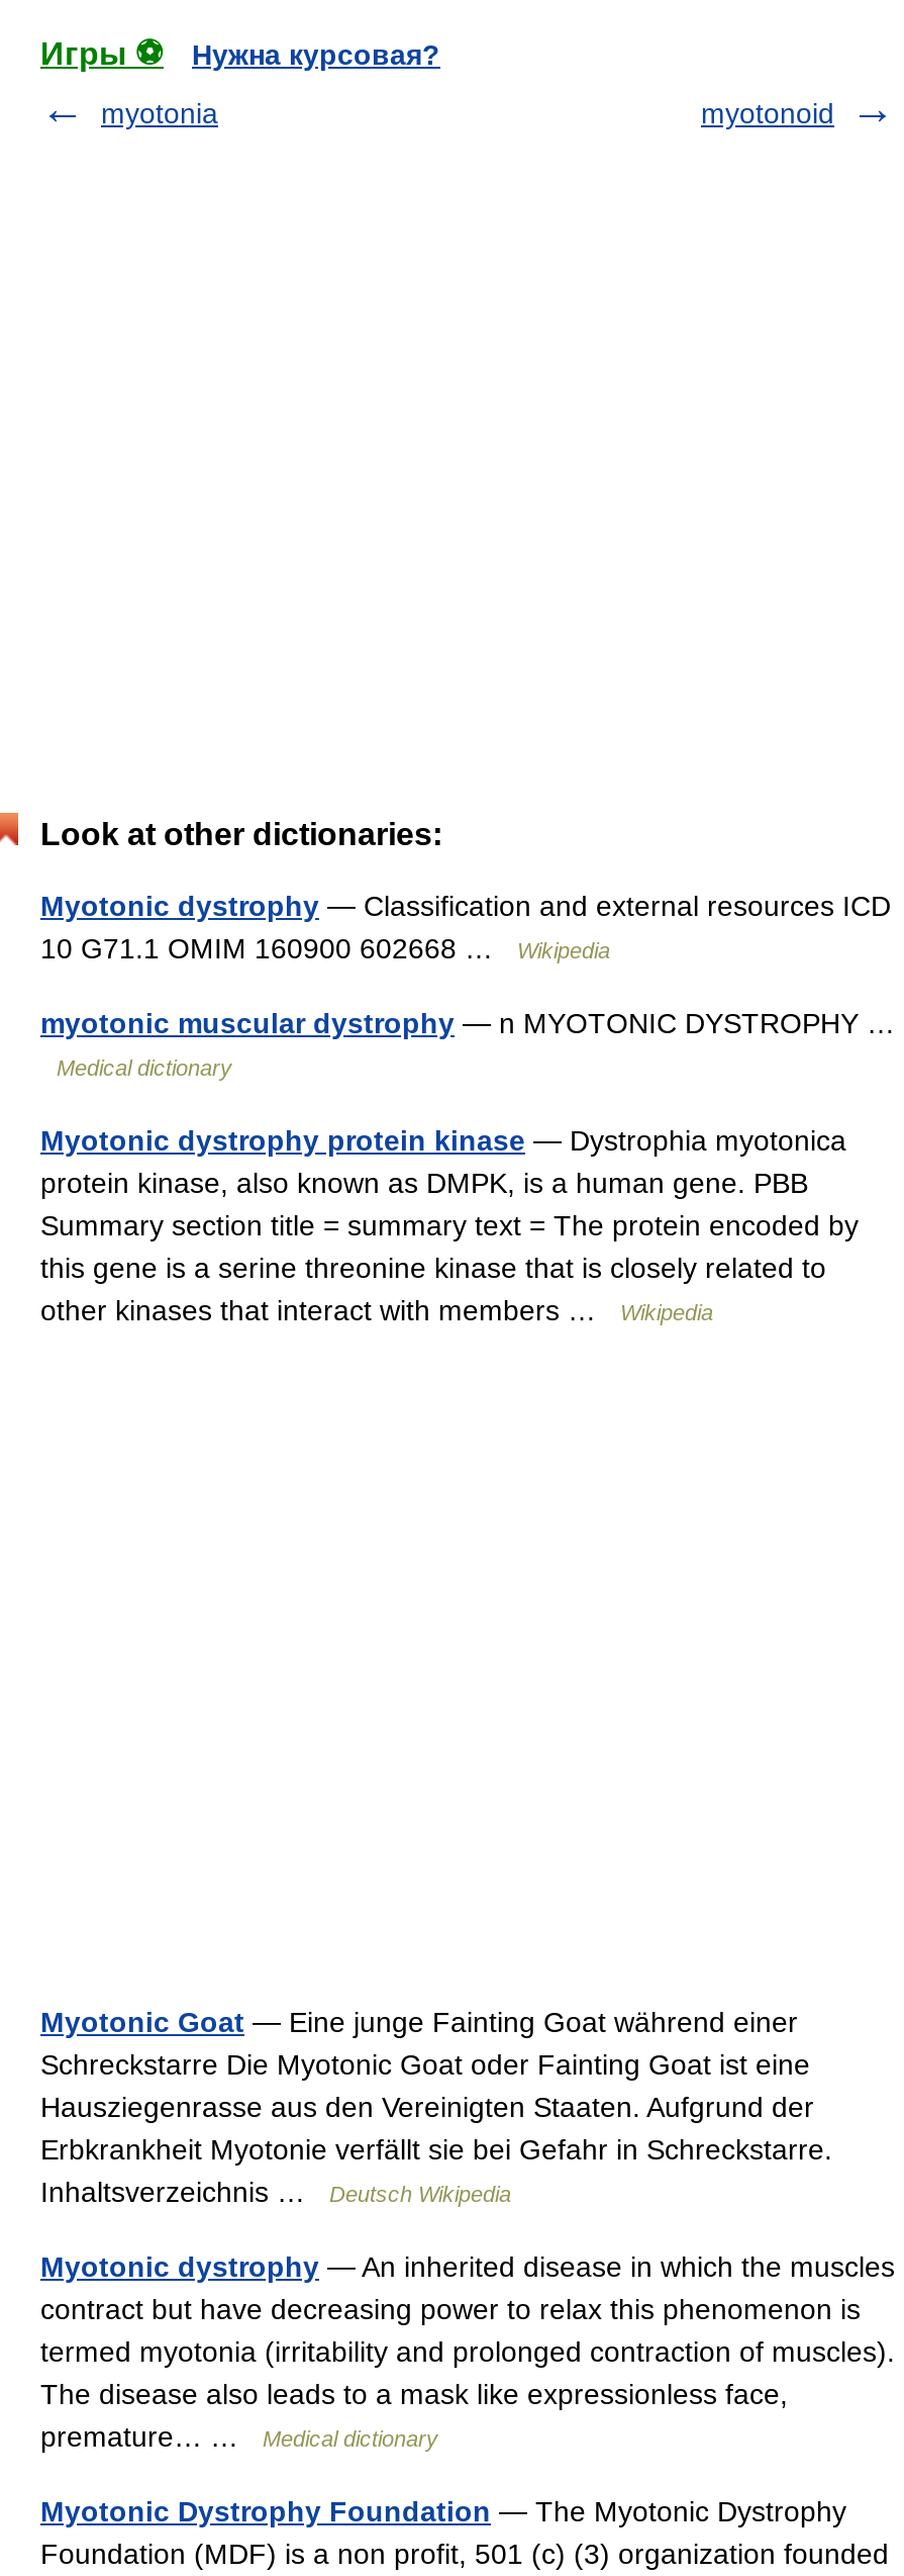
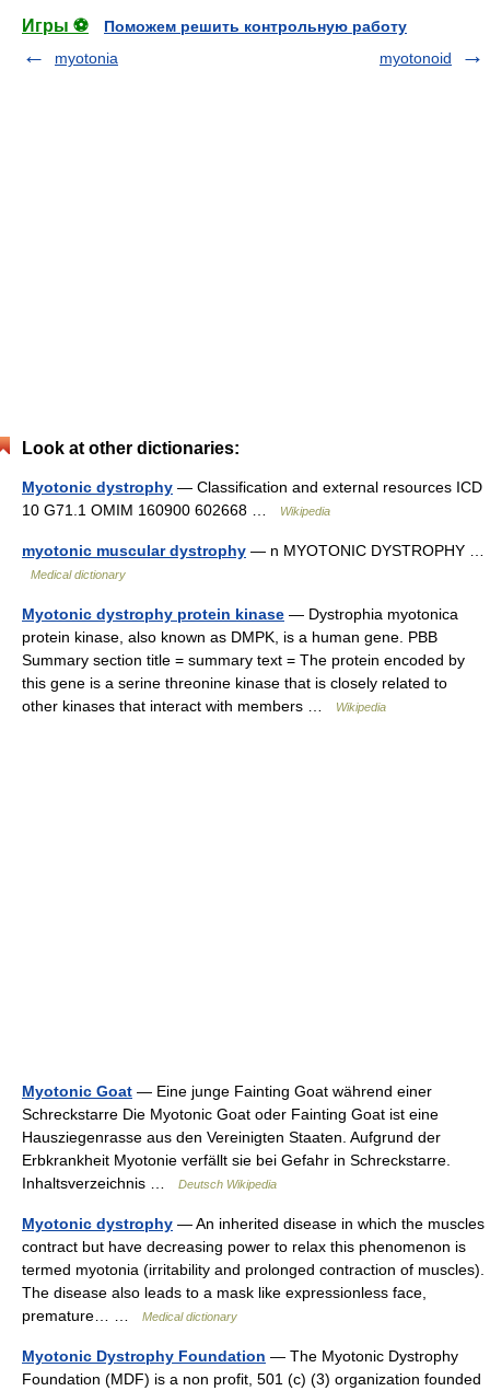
- Нужна курсовая?
+ Поможем решить контрольную работу
